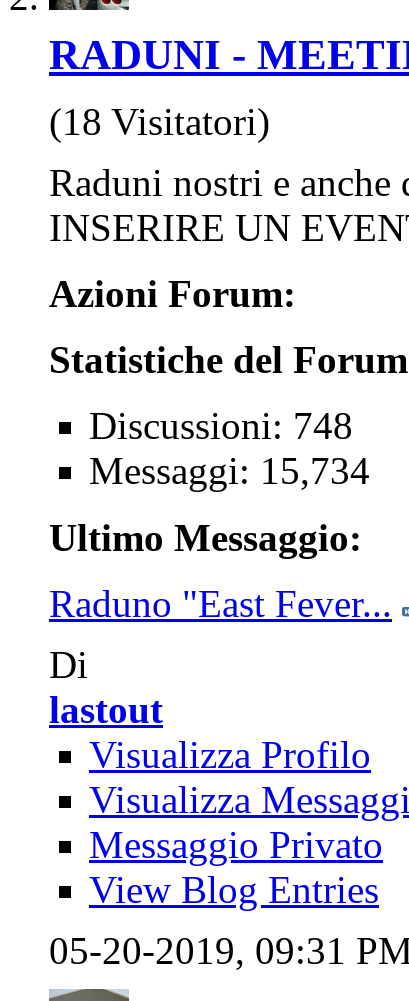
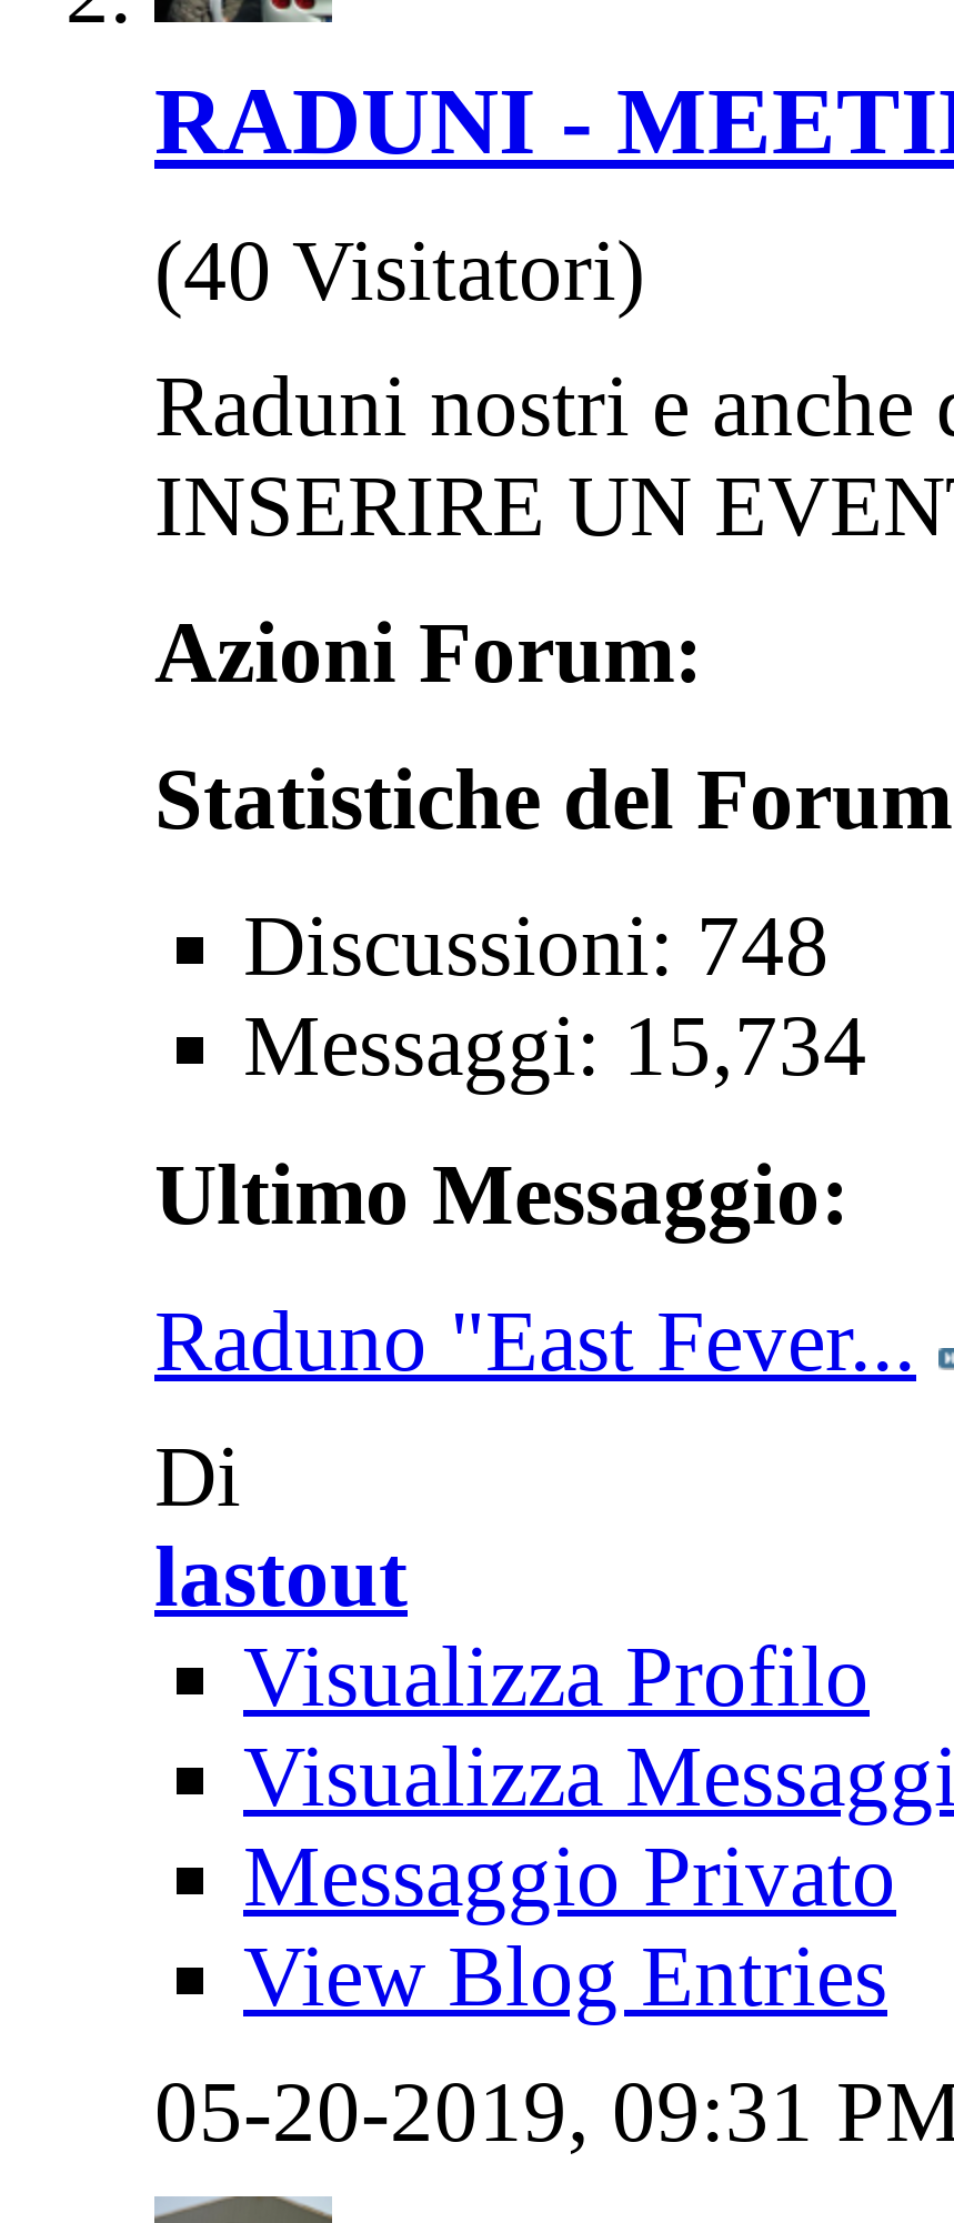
- (18 Visitatori)
+ (40 Visitatori)
